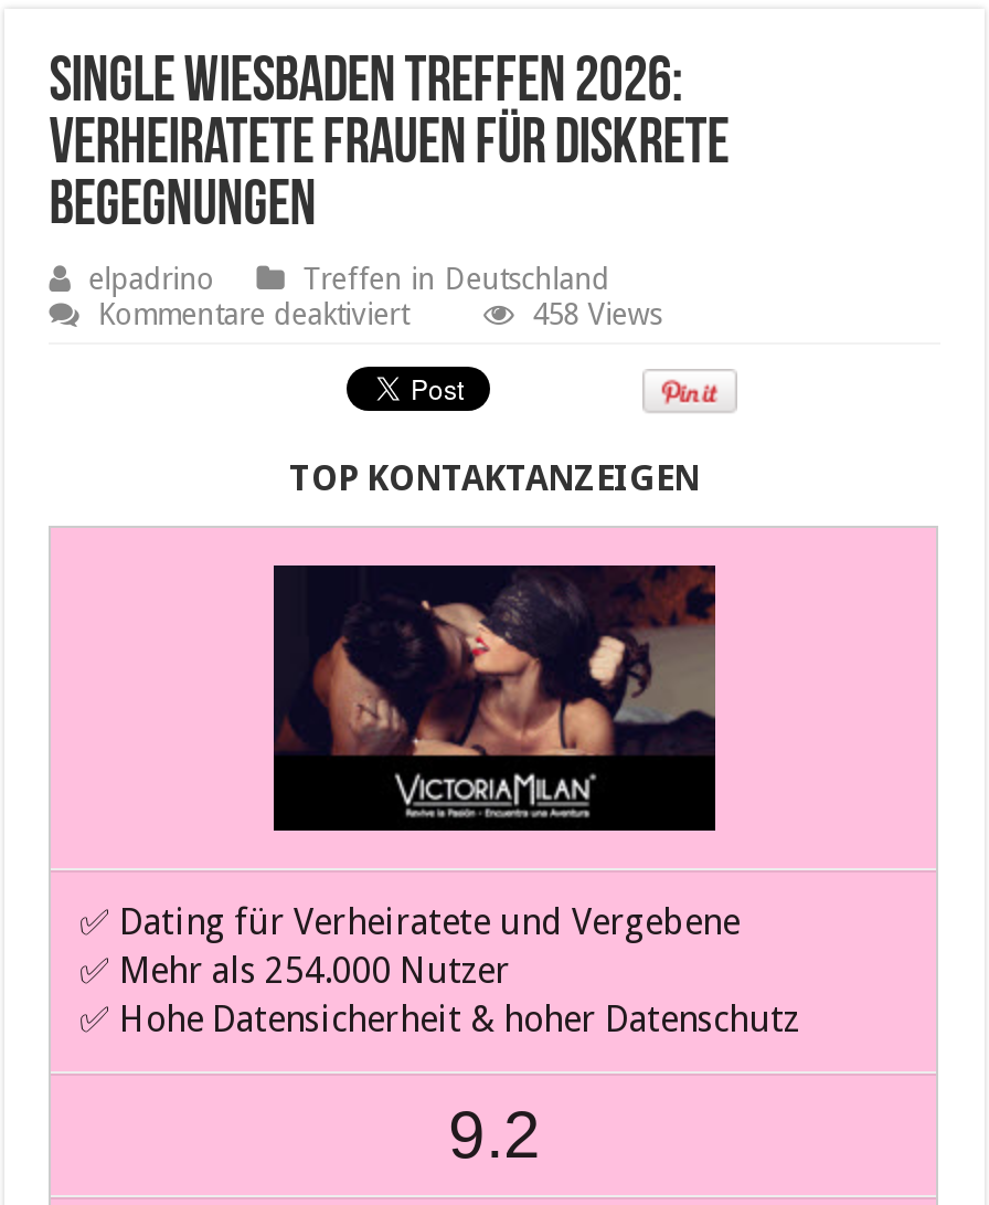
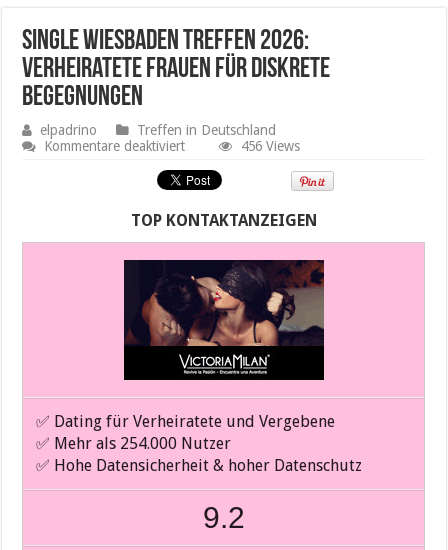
- 458 Views
+ 456 Views
